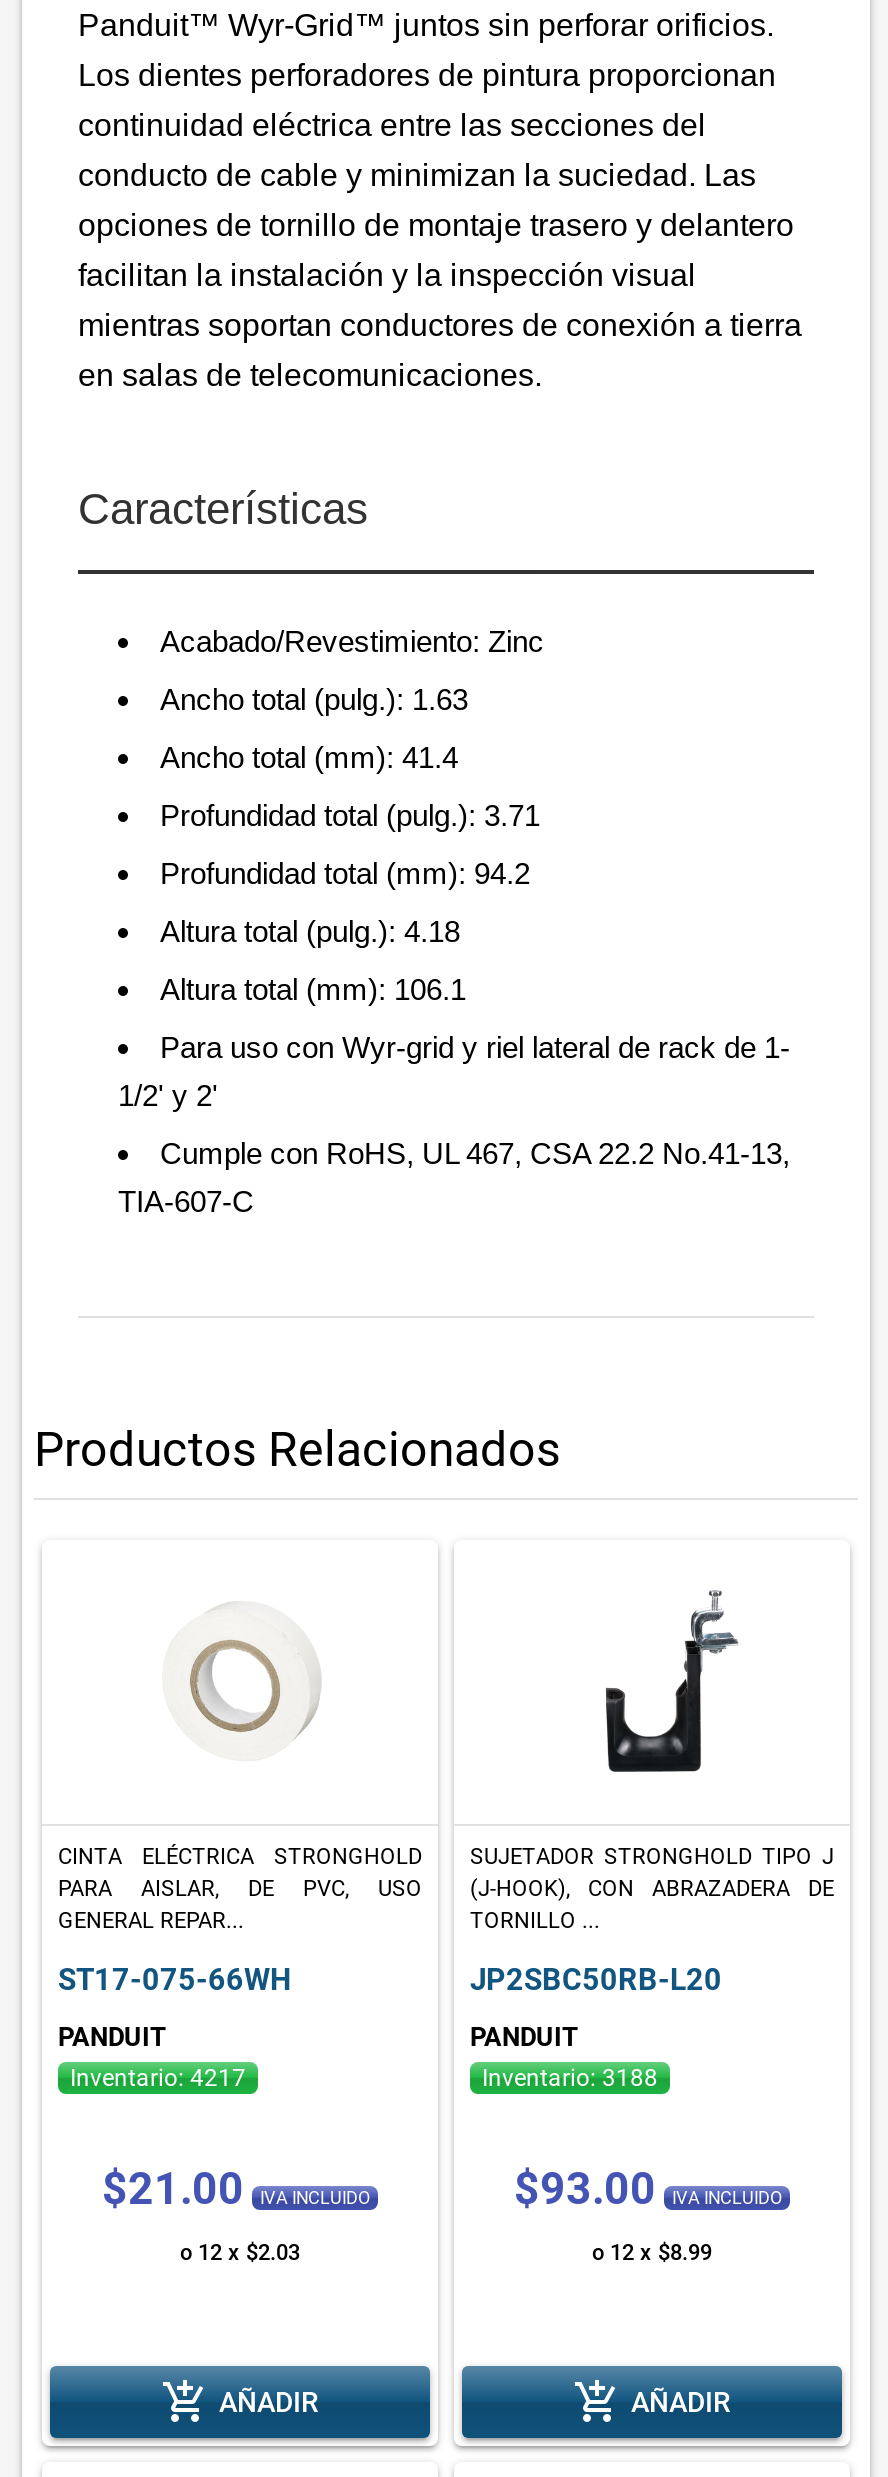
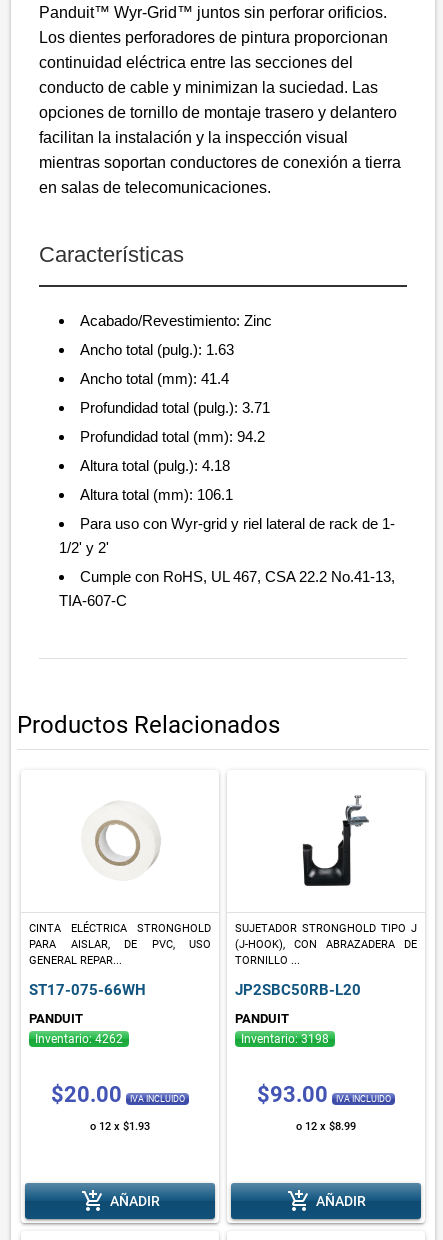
- Inventario: 4217
+ Inventario: 4262

- Inventario: 3188
+ Inventario: 3198

- $21.00 IVA INCLUIDO
+ $20.00 IVA INCLUIDO

- o 12 x $2.03
+ o 12 x $1.93
